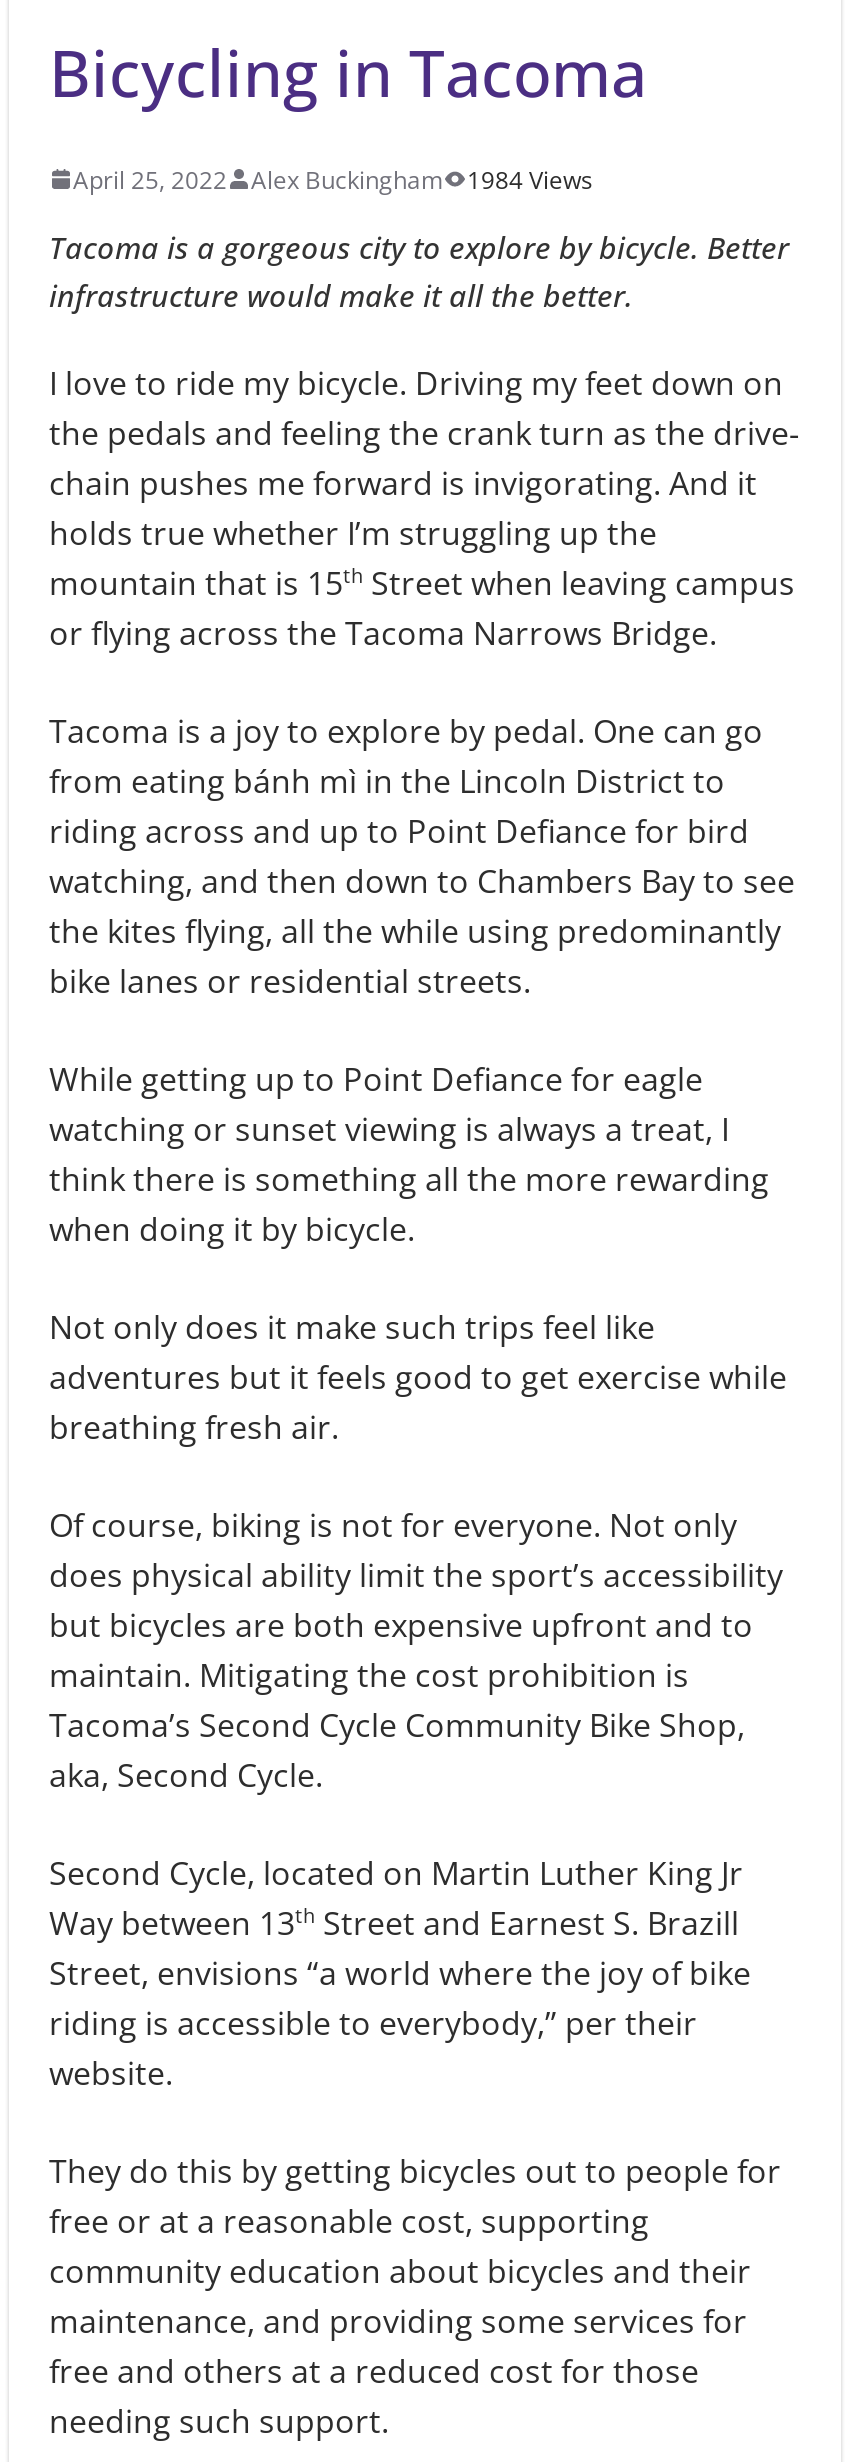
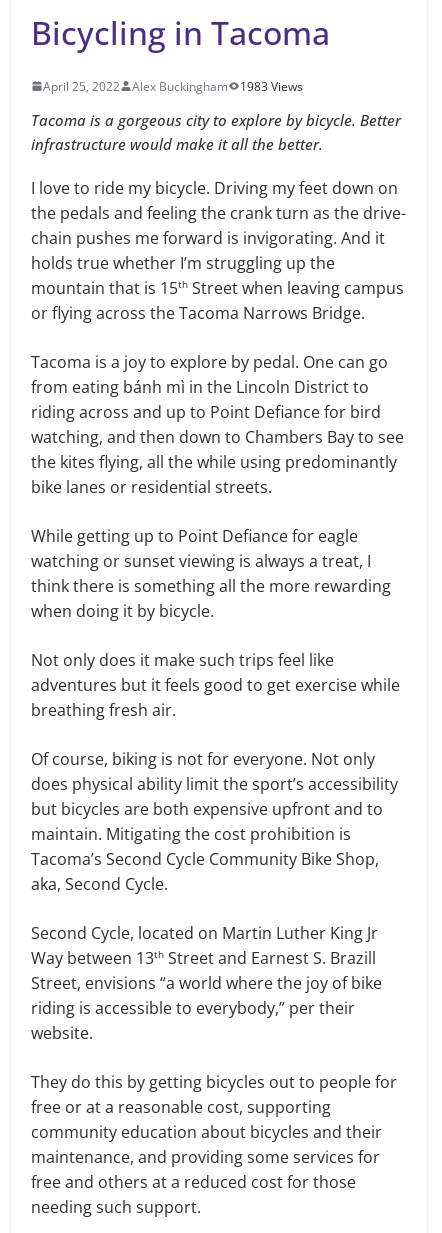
- April 25, 2022 Alex Buckingham 1984 Views
+ April 25, 2022 Alex Buckingham 1983 Views
